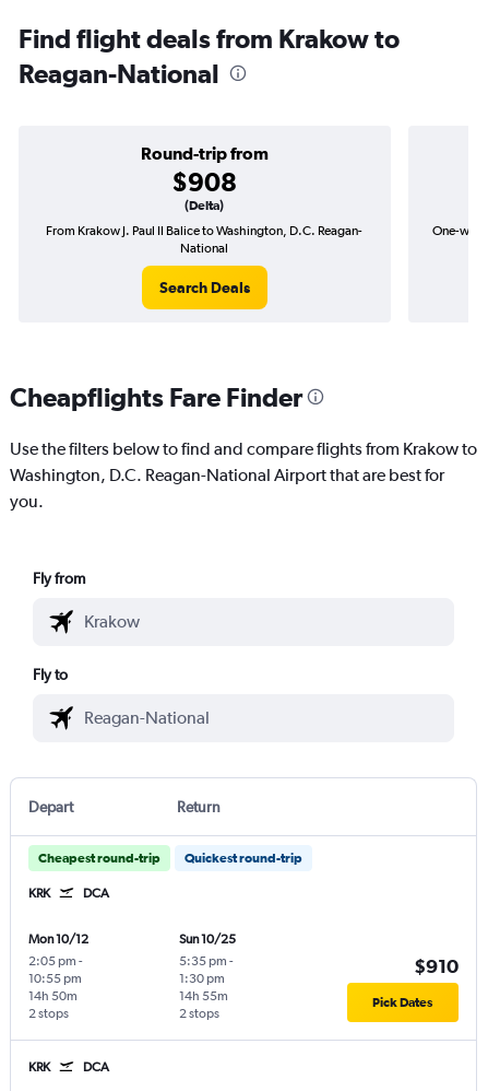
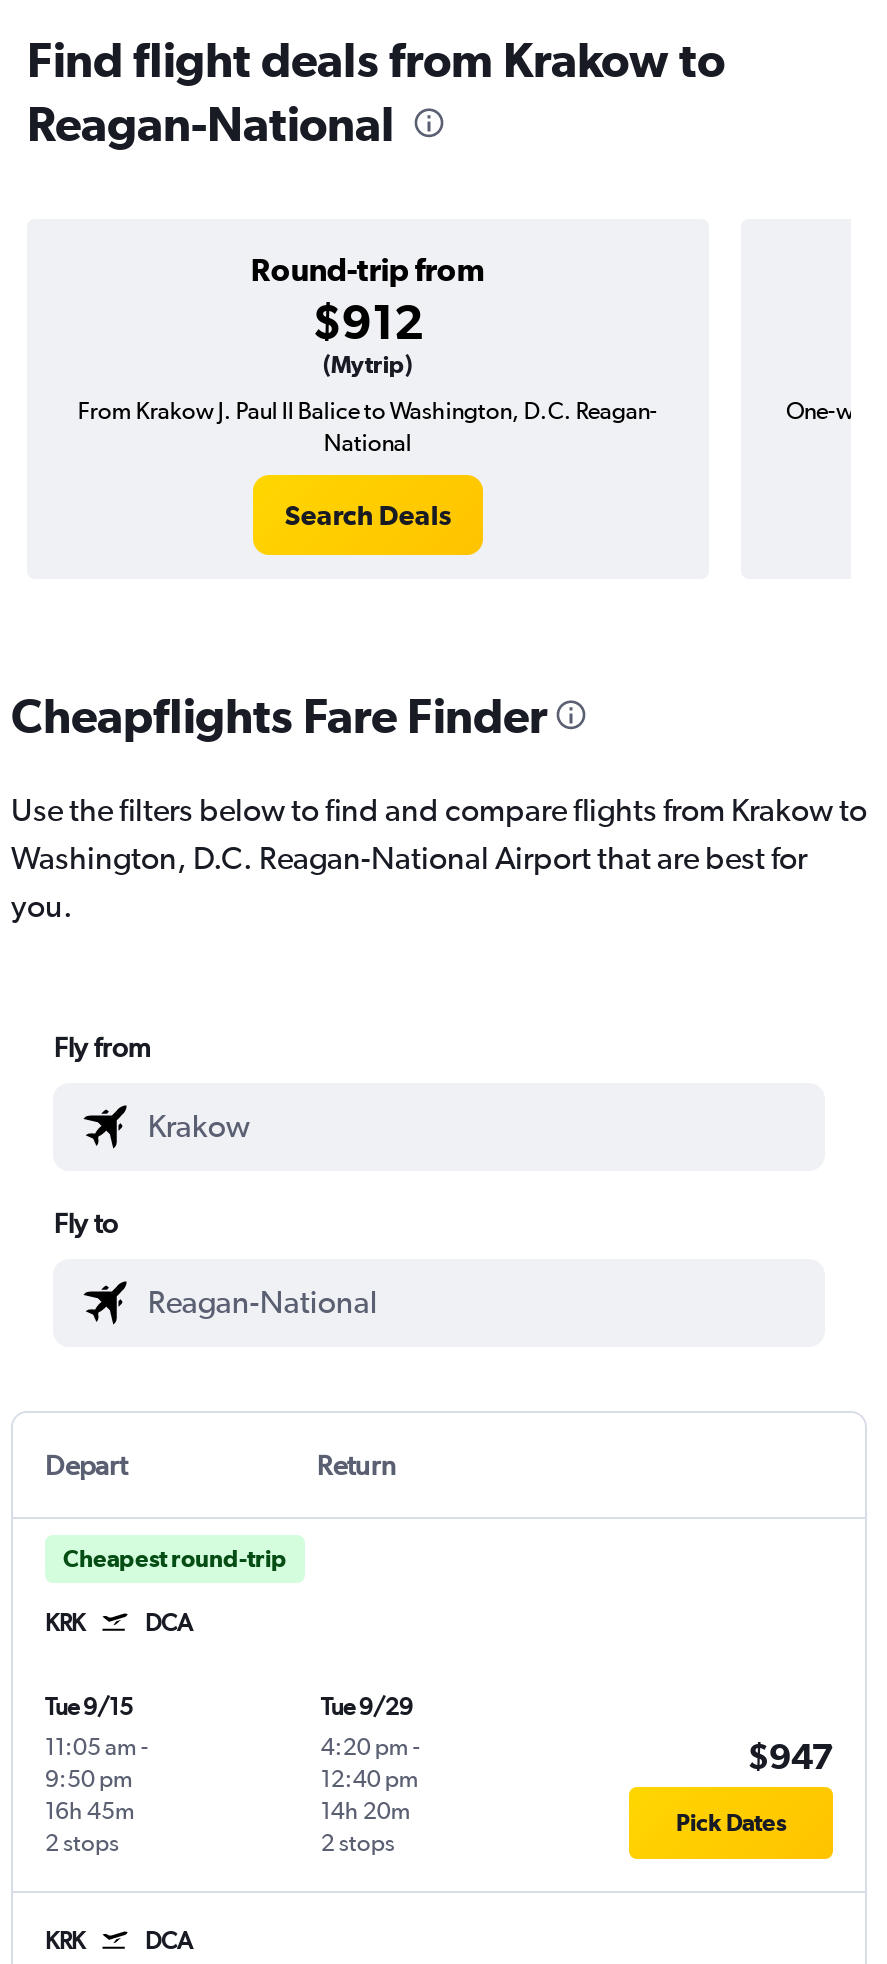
- $908
- (Delta)
+ $912
+ (Mytrip)

- Quickest round-trip

- Mon 10/12
- 2:05 pm -
- 10:55 pm
+ Tue 9/15
+ 11:05 am -
+ 9:50 pm

- Sun 10/25
- 5:35 pm -
- 1:30 pm
+ Tue 9/29
+ 4:20 pm -
+ 12:40 pm

- $910
+ $947

- 14h 50m
+ 16h 45m

- 14h 55m
+ 14h 20m
